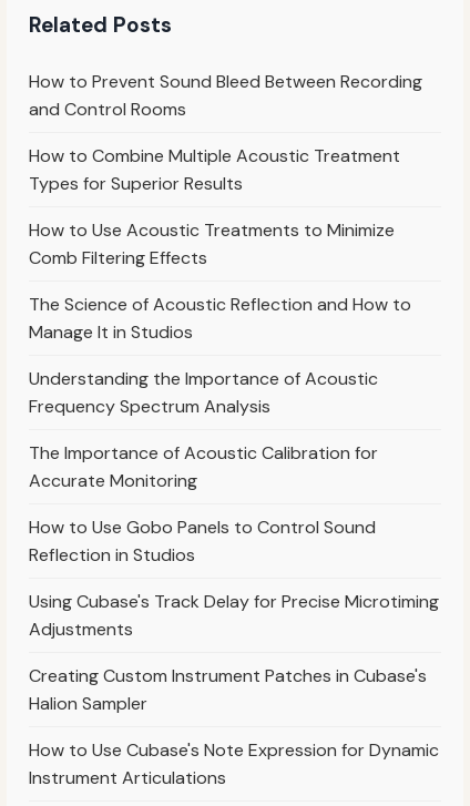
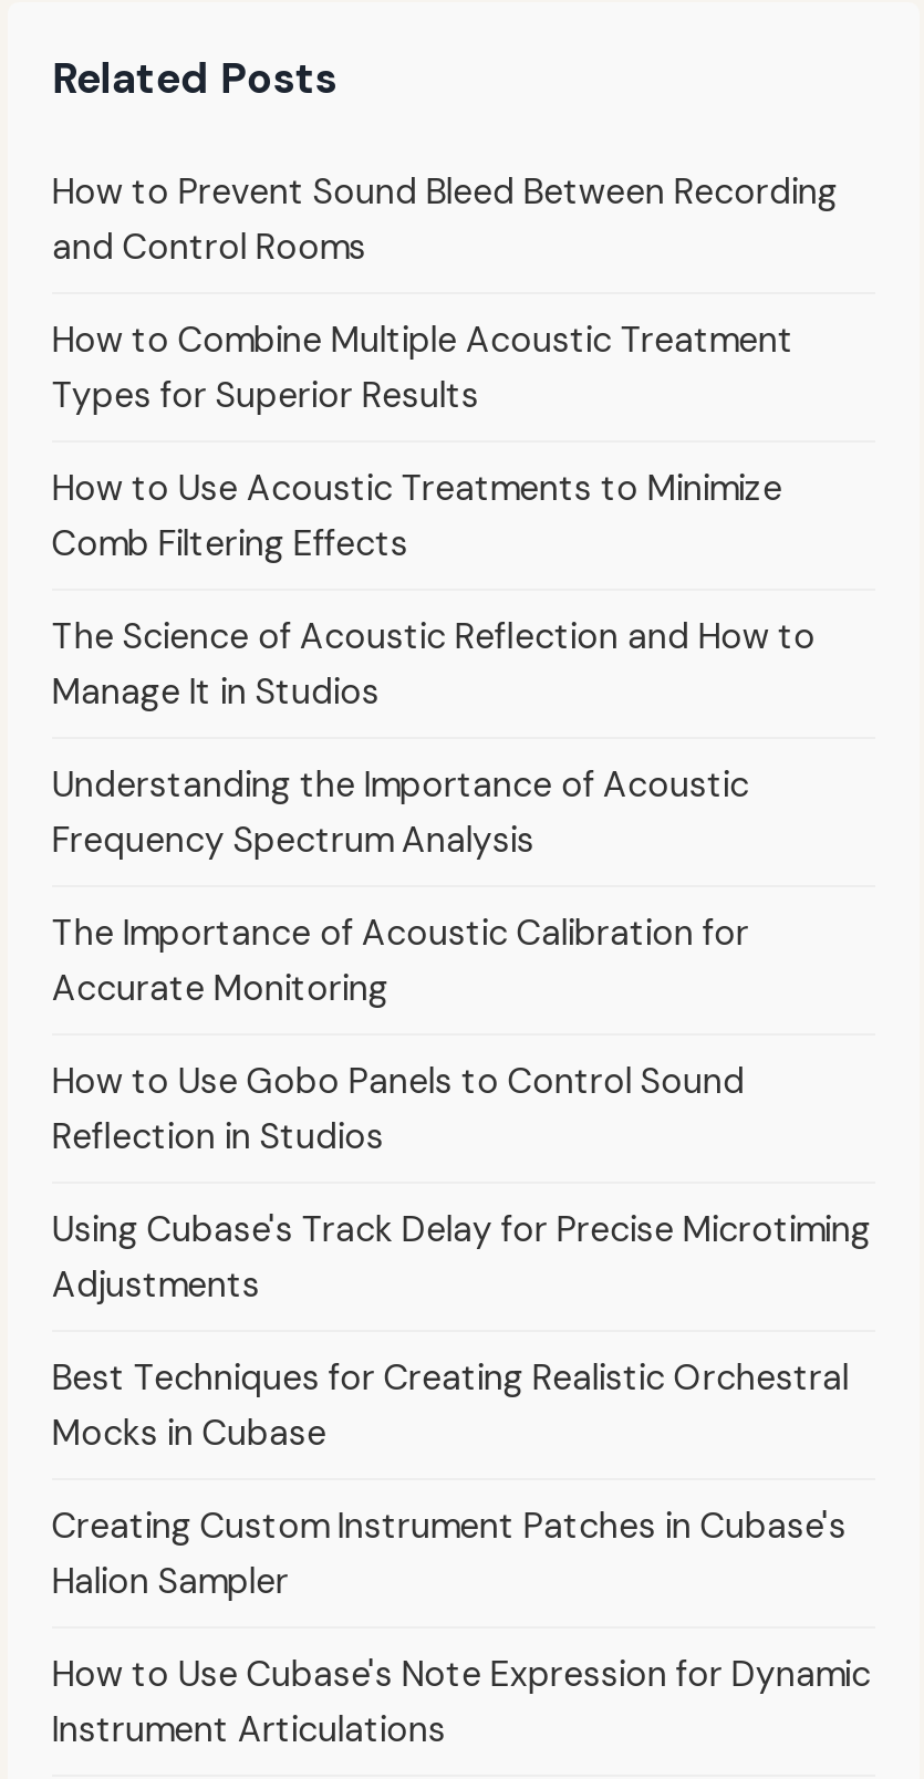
+ Best Techniques for Creating Realistic Orchestral
+ Mocks in Cubase
